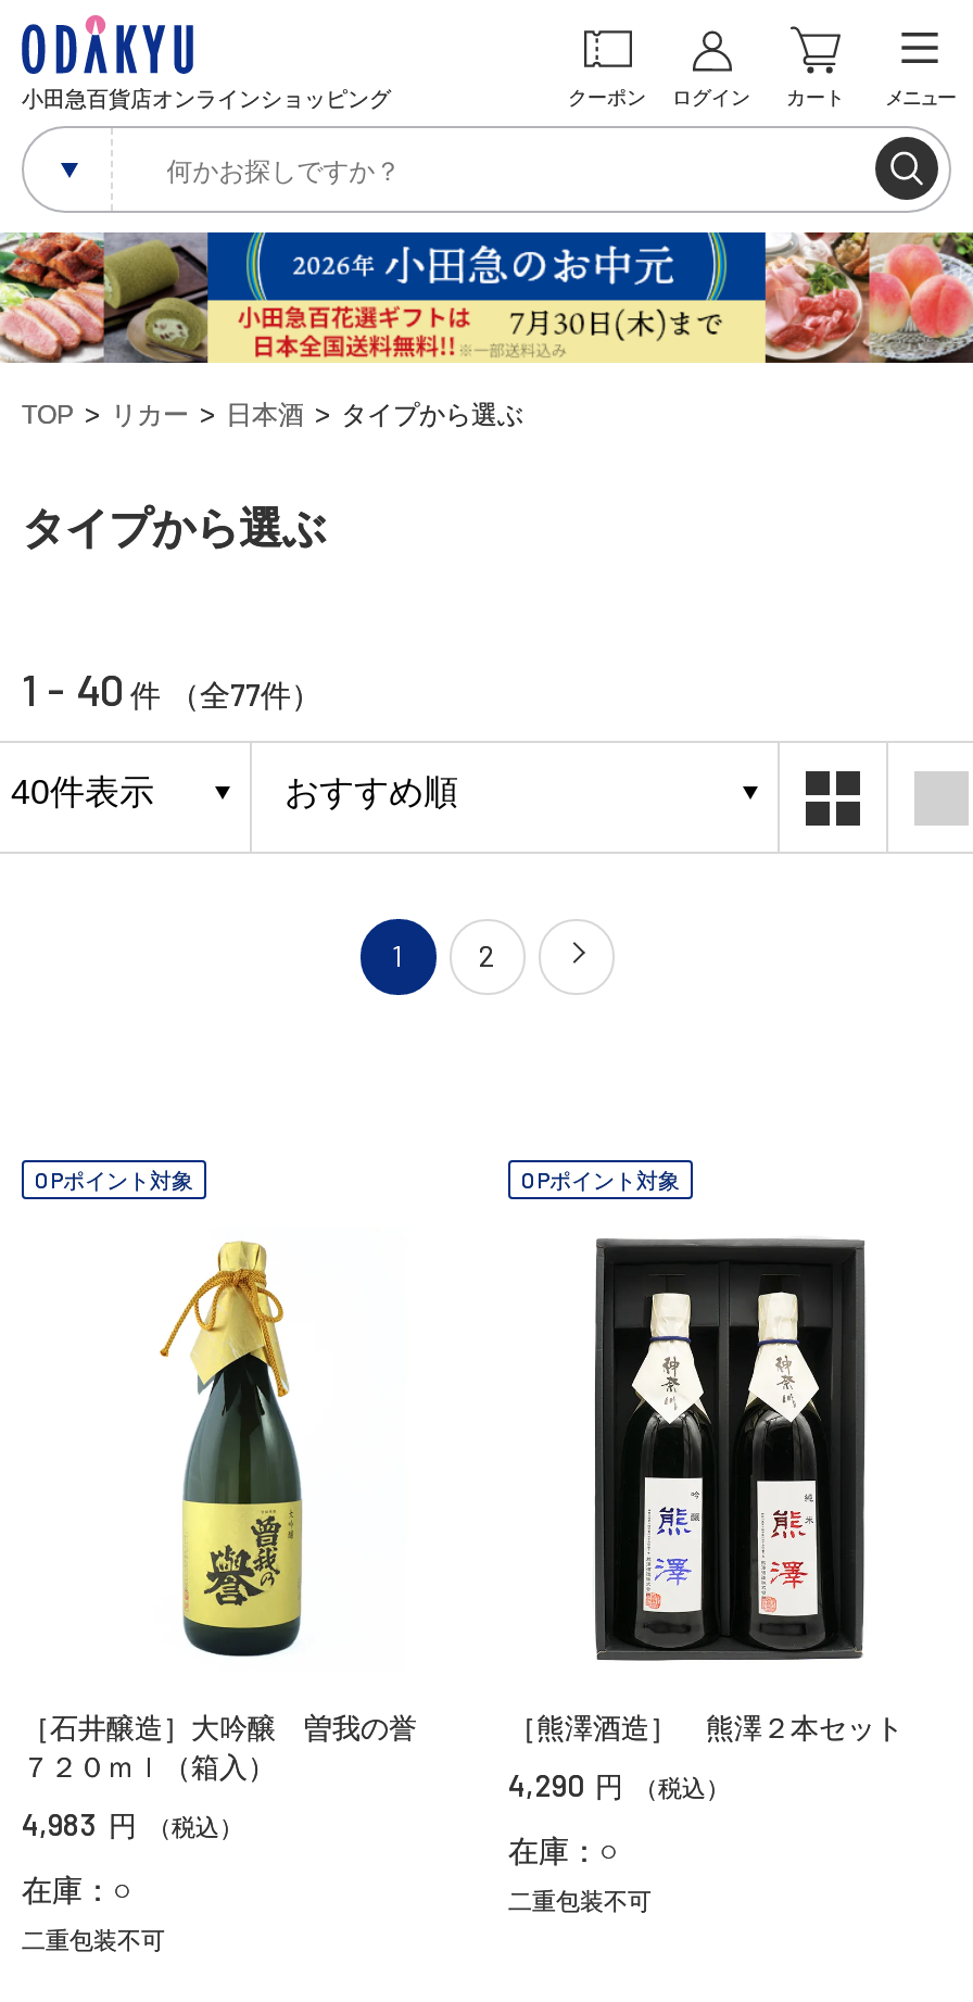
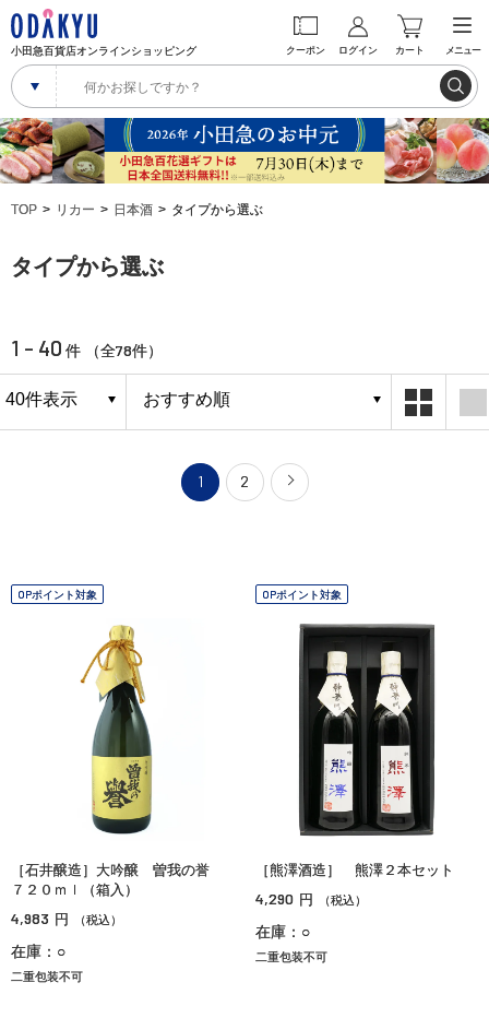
- 1 - 40 件 （全77件）
+ 1 - 40 件 （全78件）
